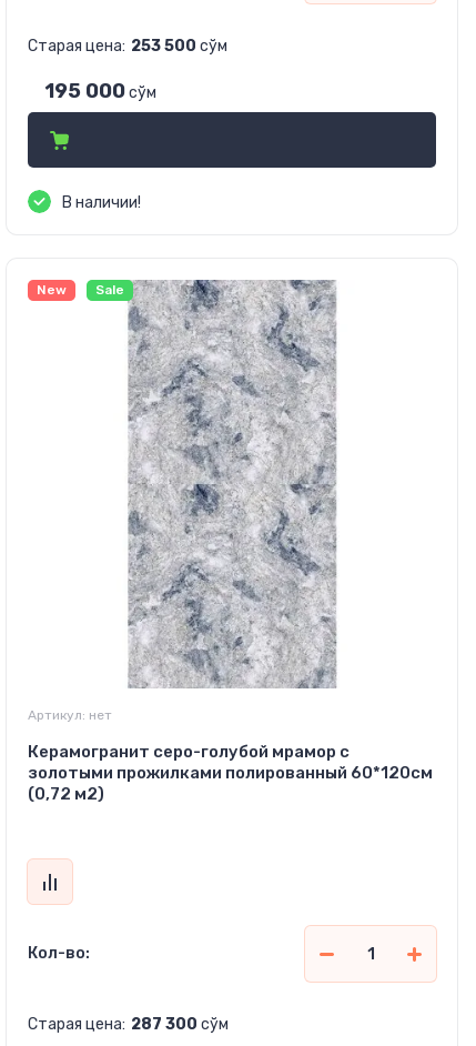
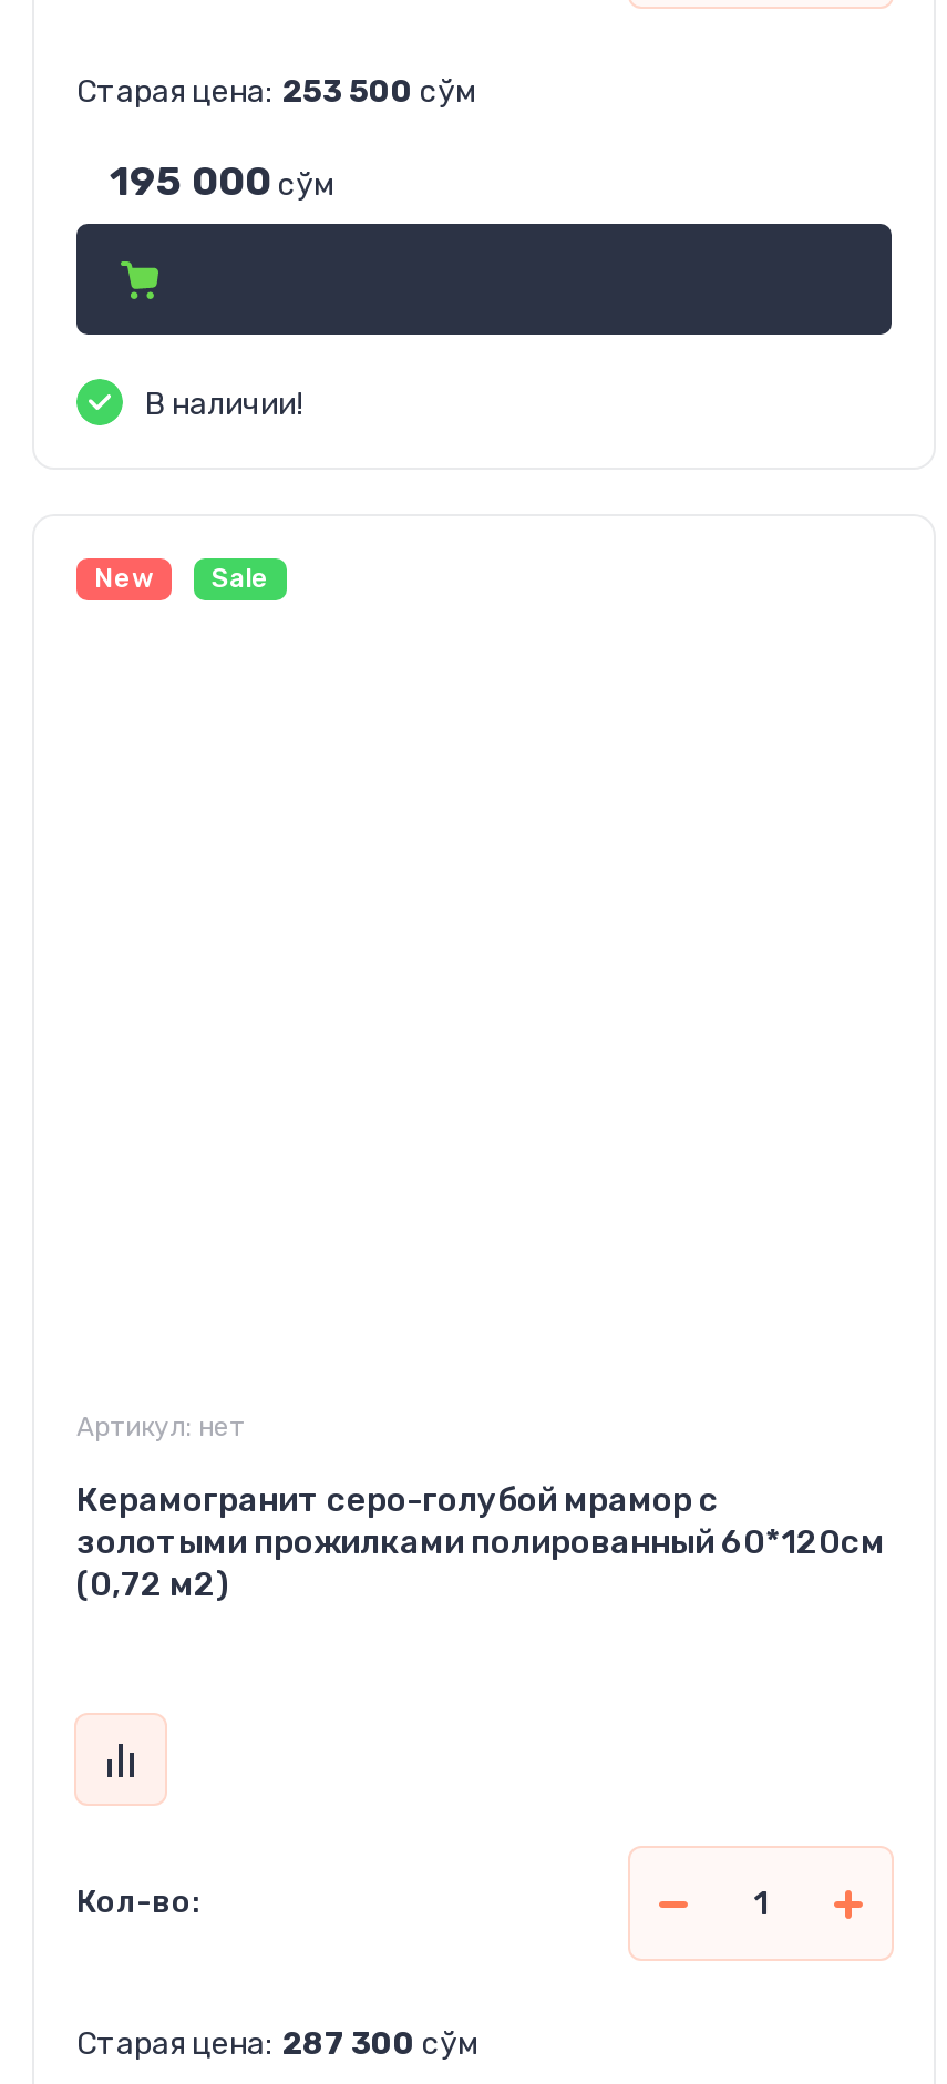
- [image]
